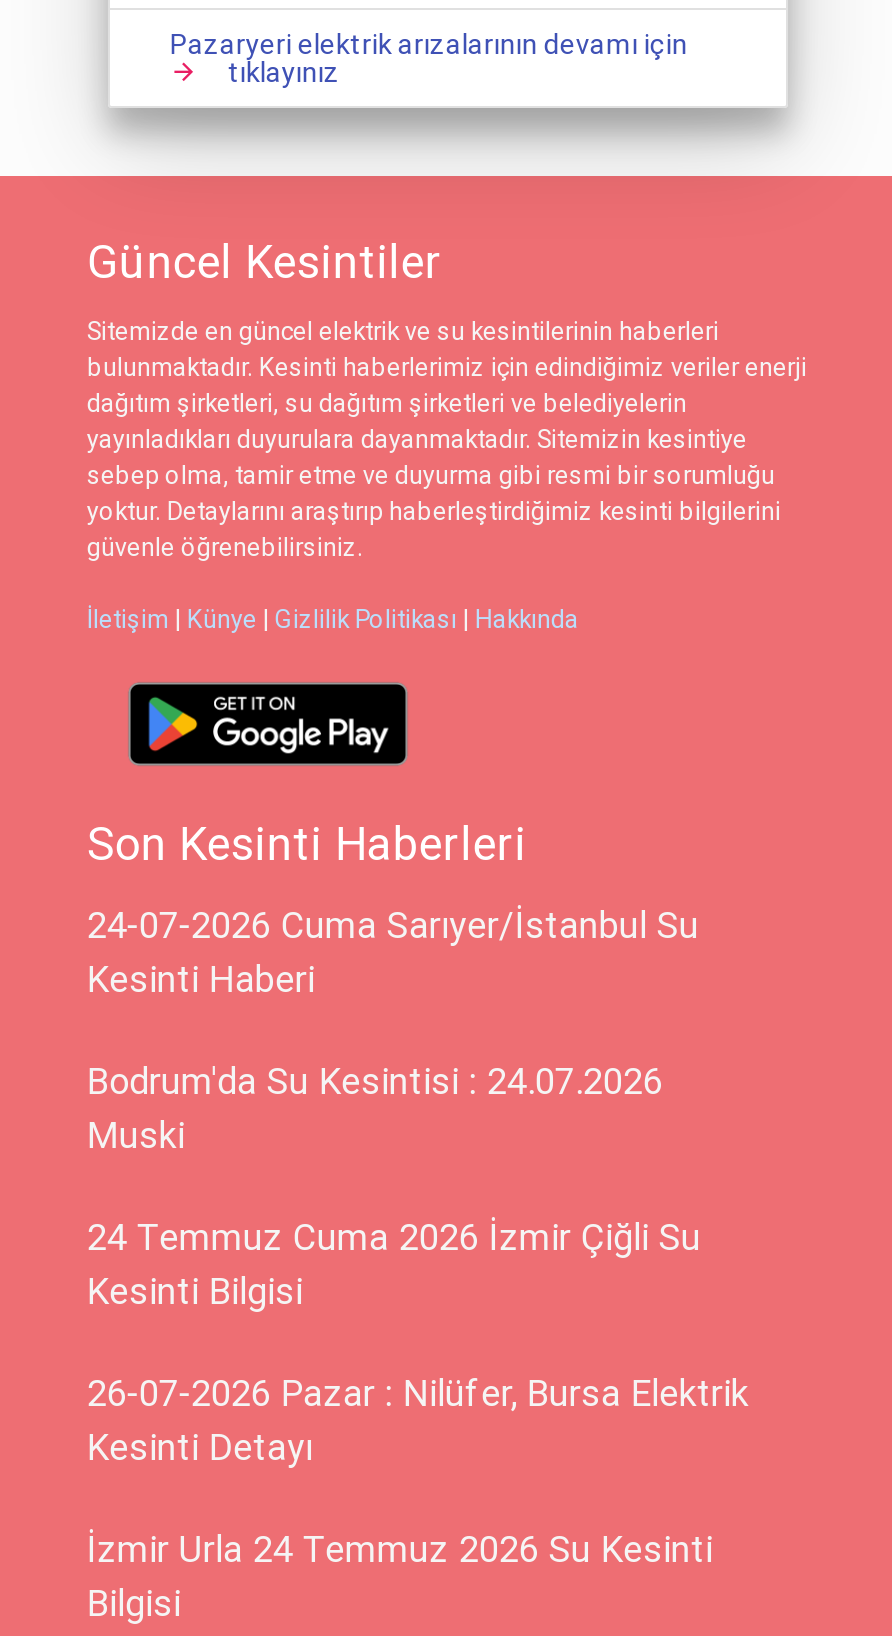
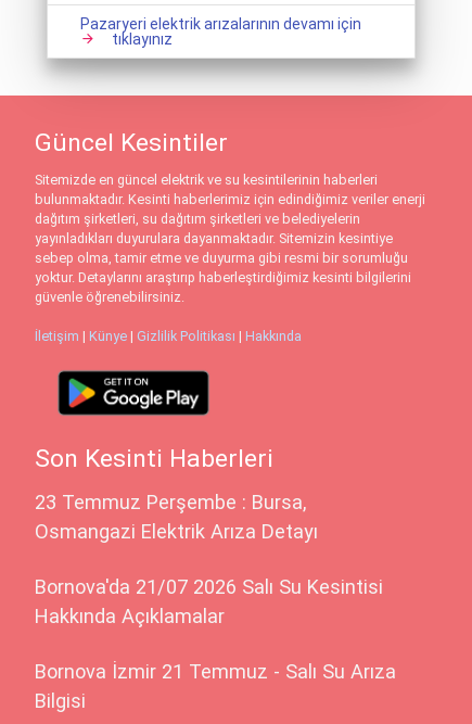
- 24-07-2026 Cuma Sarıyer/İstanbul Su
- Kesinti Haberi
- Bodrum'da Su Kesintisi : 24.07.2026
- Muski
- 24 Temmuz Cuma 2026 İzmir Çiğli Su
- Kesinti Bilgisi
- 26-07-2026 Pazar : Nilüfer, Bursa Elektrik
- Kesinti Detayı
- İzmir Urla 24 Temmuz 2026 Su Kesinti
+ 23 Temmuz Perşembe : Bursa,
+ Osmangazi Elektrik Arıza Detayı
+ Bornova'da 21/07 2026 Salı Su Kesintisi
+ Hakkında Açıklamalar
+ Bornova İzmir 21 Temmuz - Salı Su Arıza
